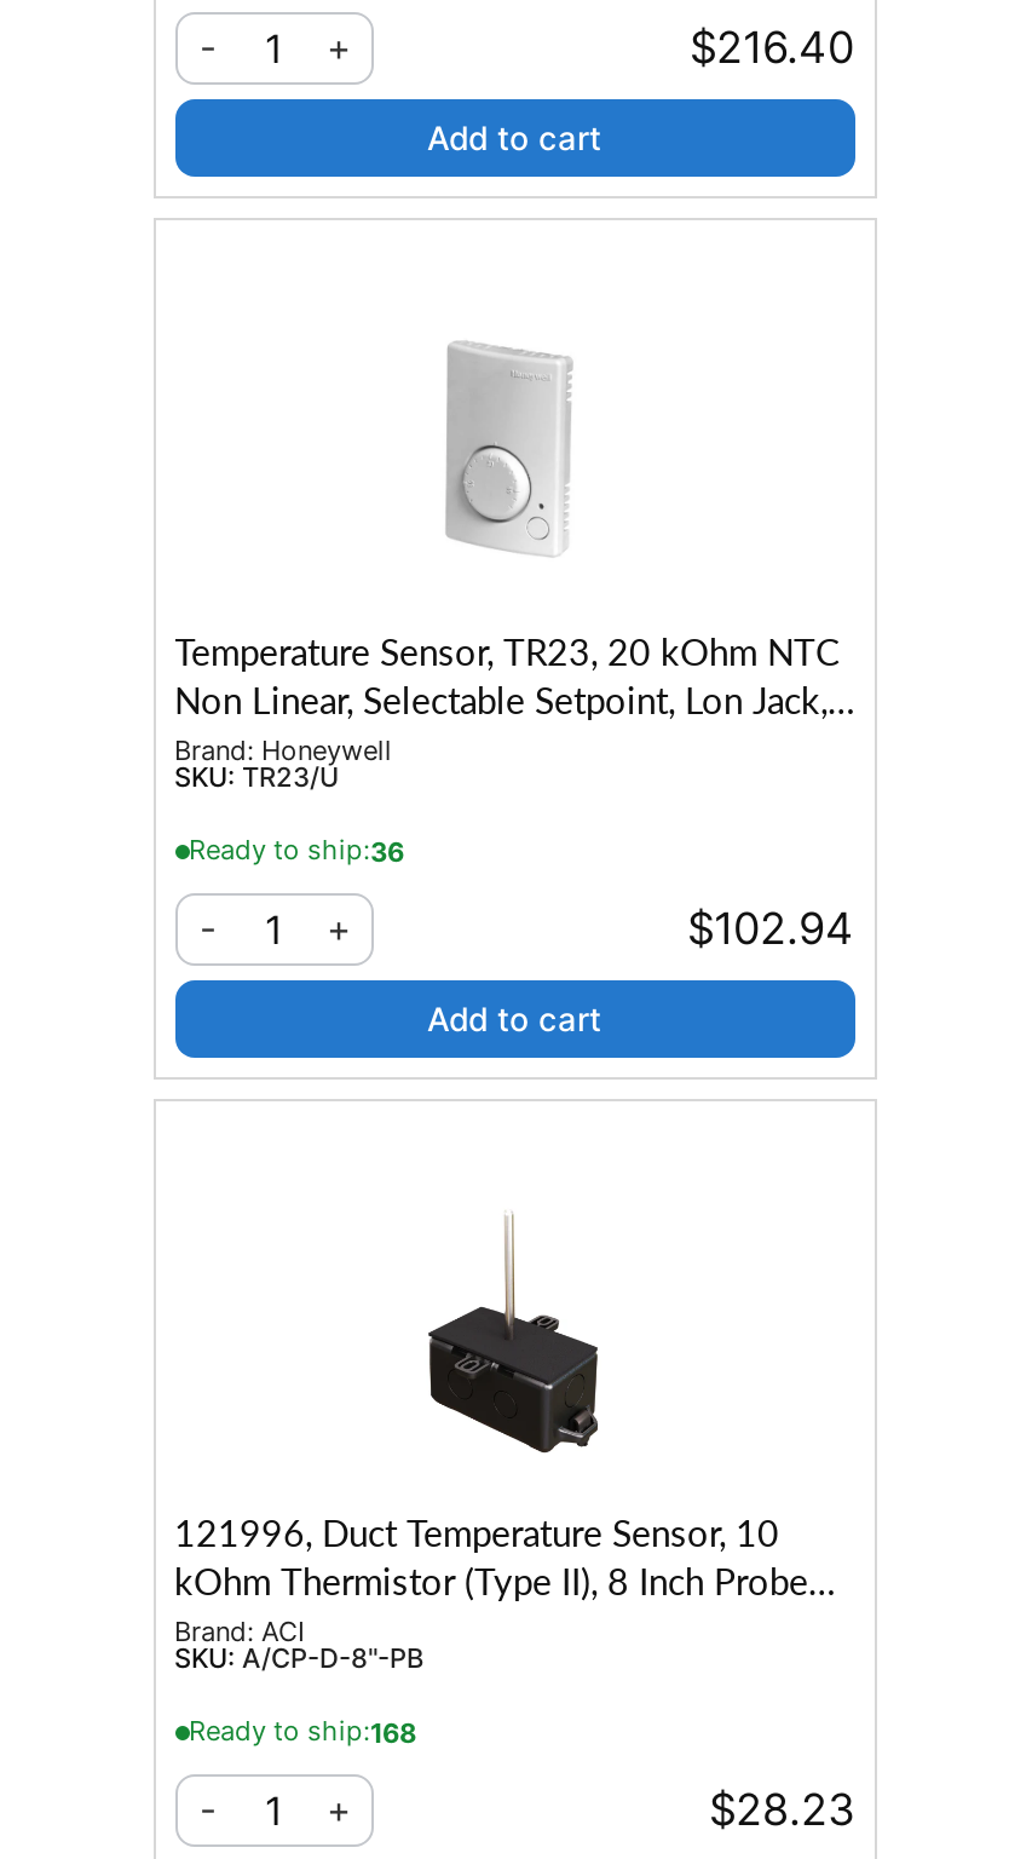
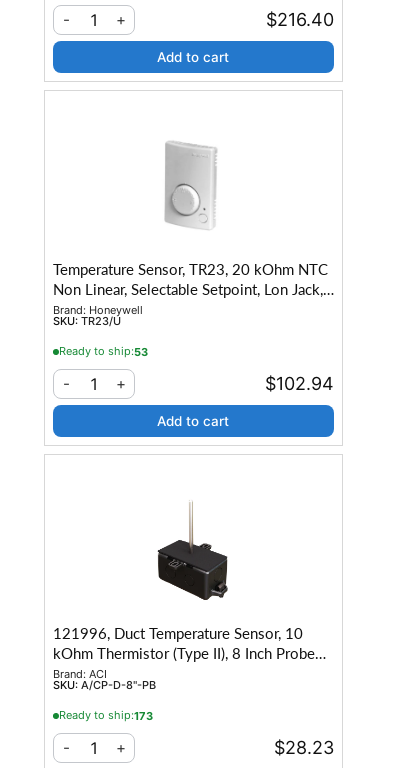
- Ready to ship:36
+ Ready to ship:53

- Ready to ship:168
+ Ready to ship:173
